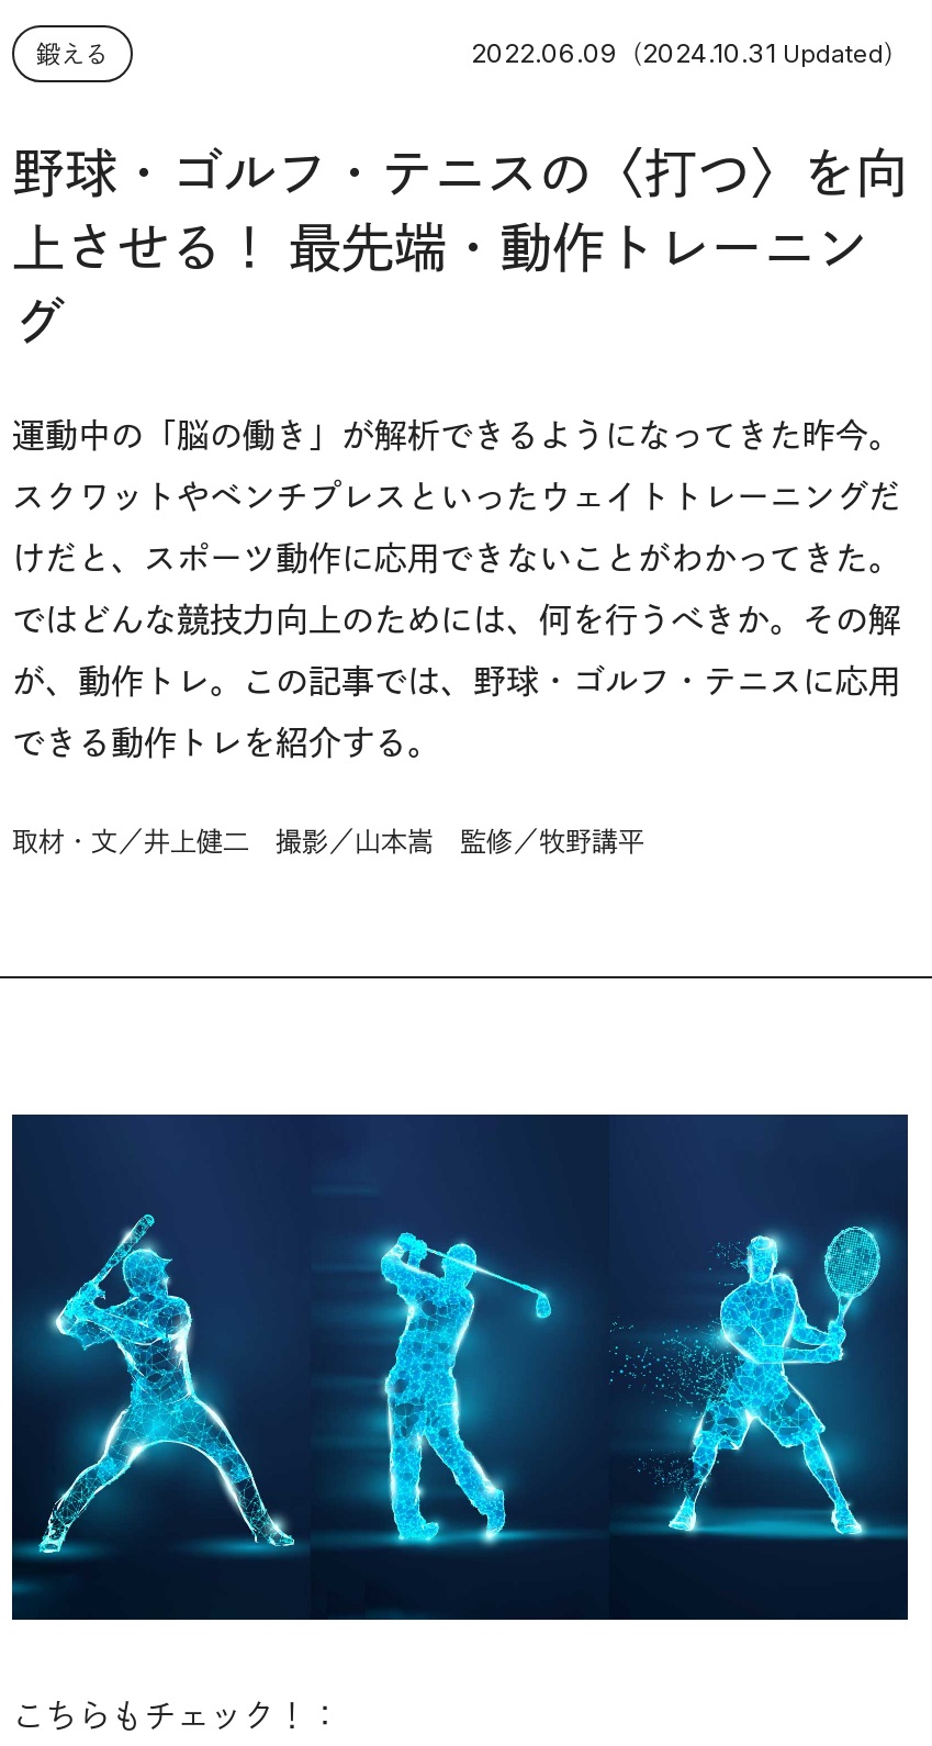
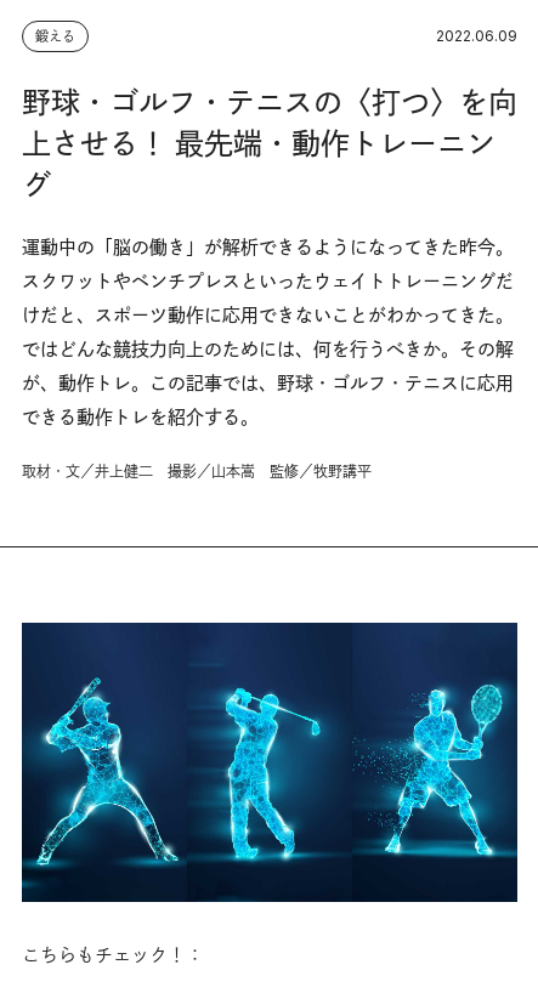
- 2022.06.09（2024.10.31 Updated）
+ 2022.06.09
